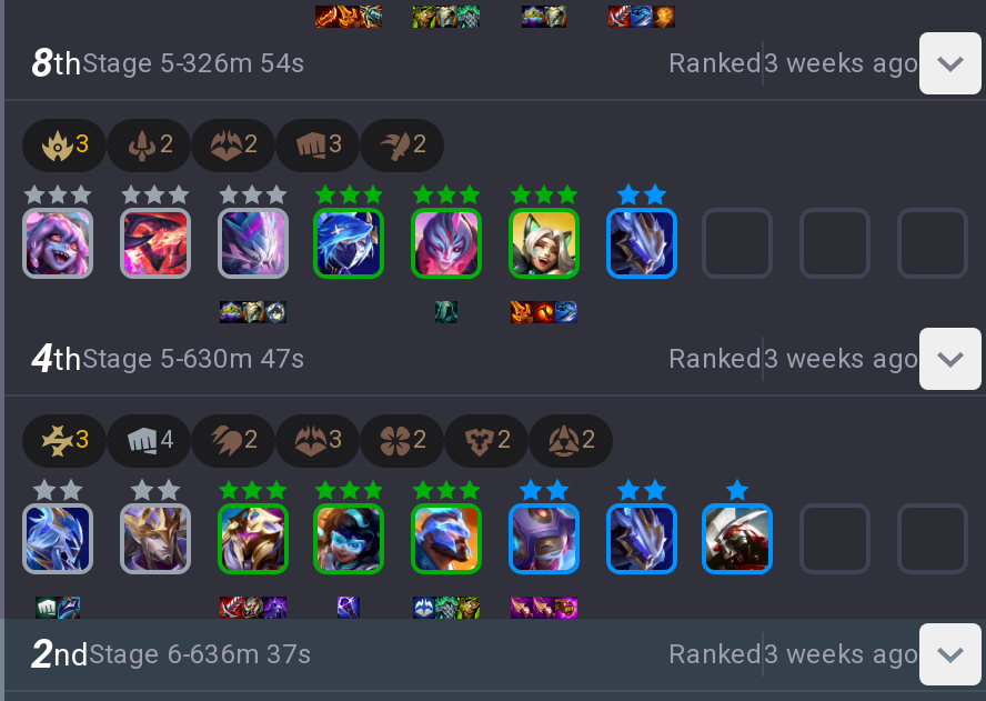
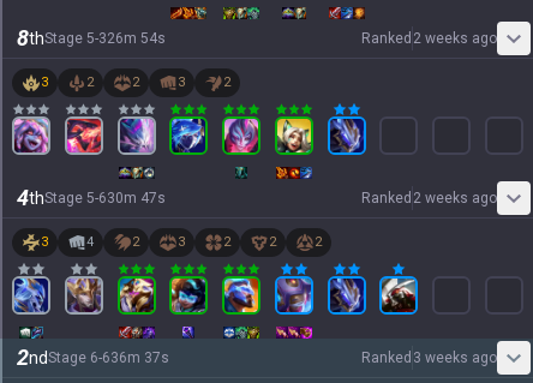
- Ranked 3 weeks ago
+ Ranked 2 weeks ago

- Ranked 3 weeks ago
+ Ranked 2 weeks ago
